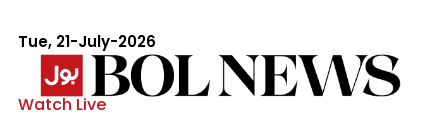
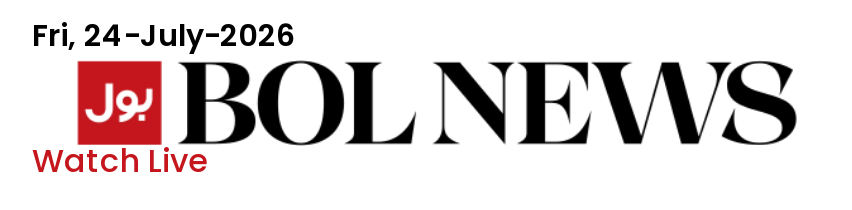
- Tue, 21-July-2026
+ Fri, 24-July-2026
